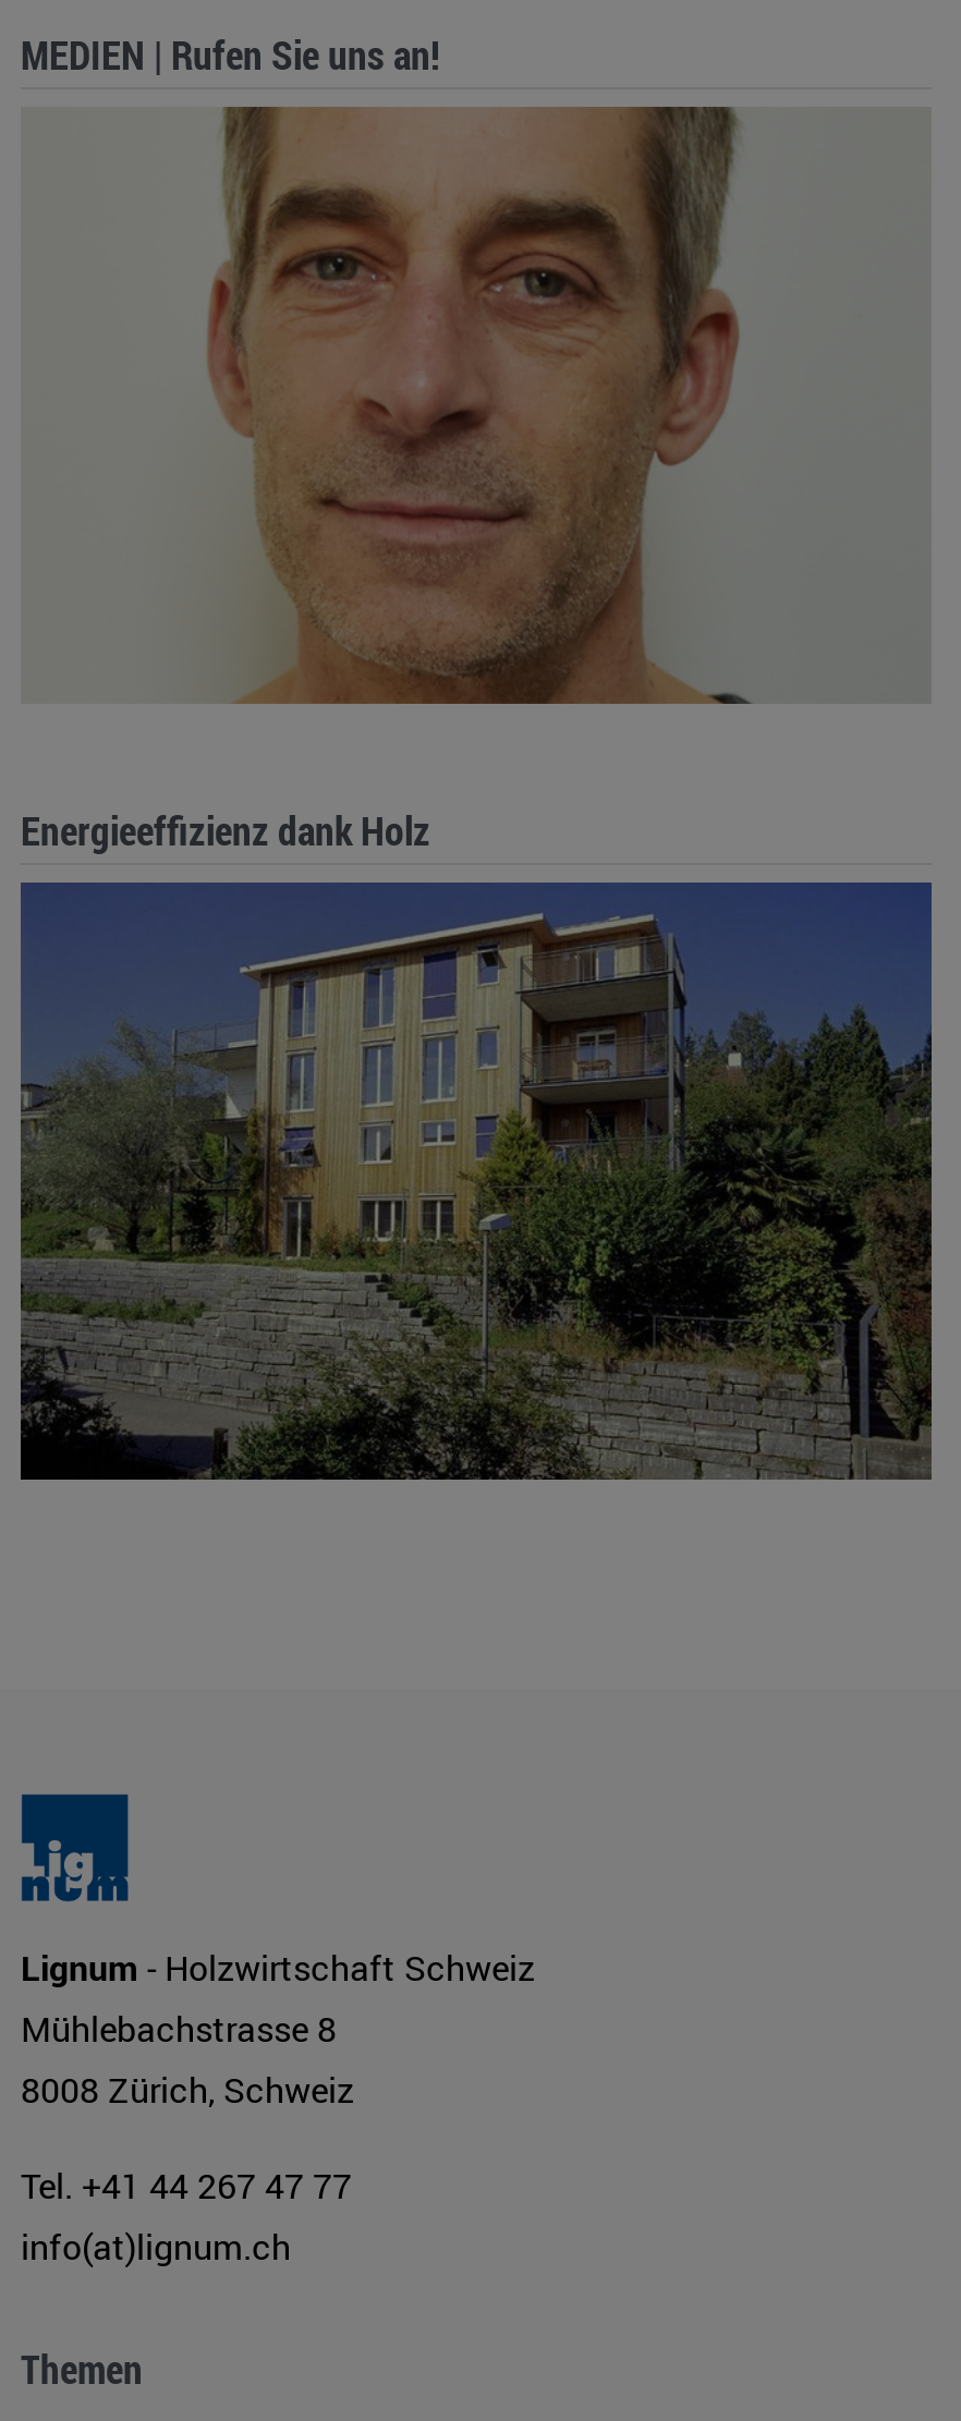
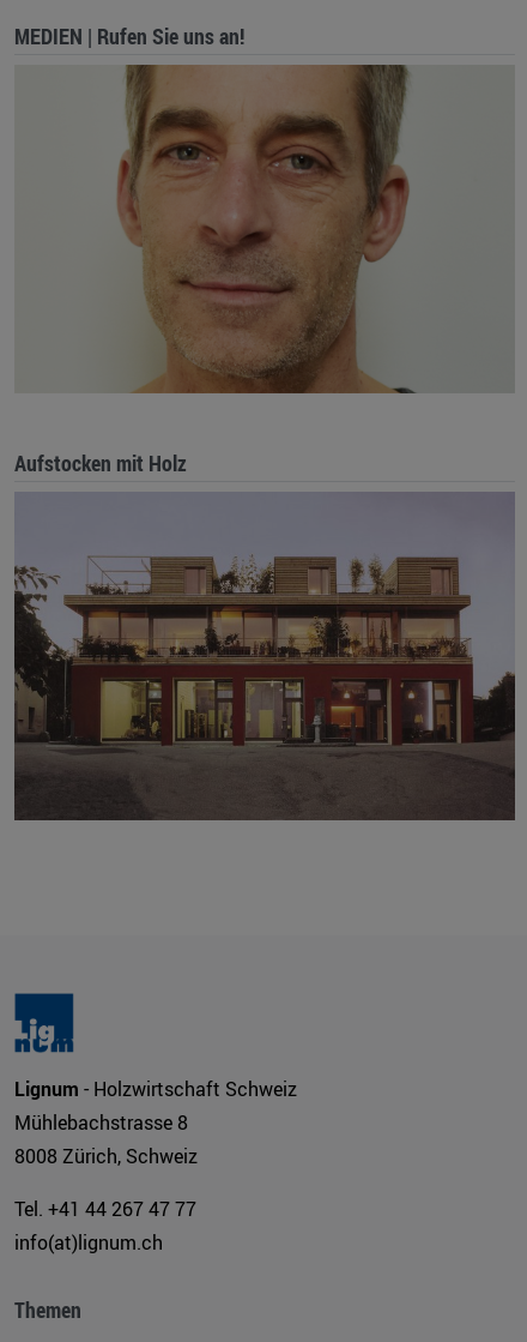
- Energieeffizienz dank Holz
+ Aufstocken mit Holz

- [image]
+ [image]
